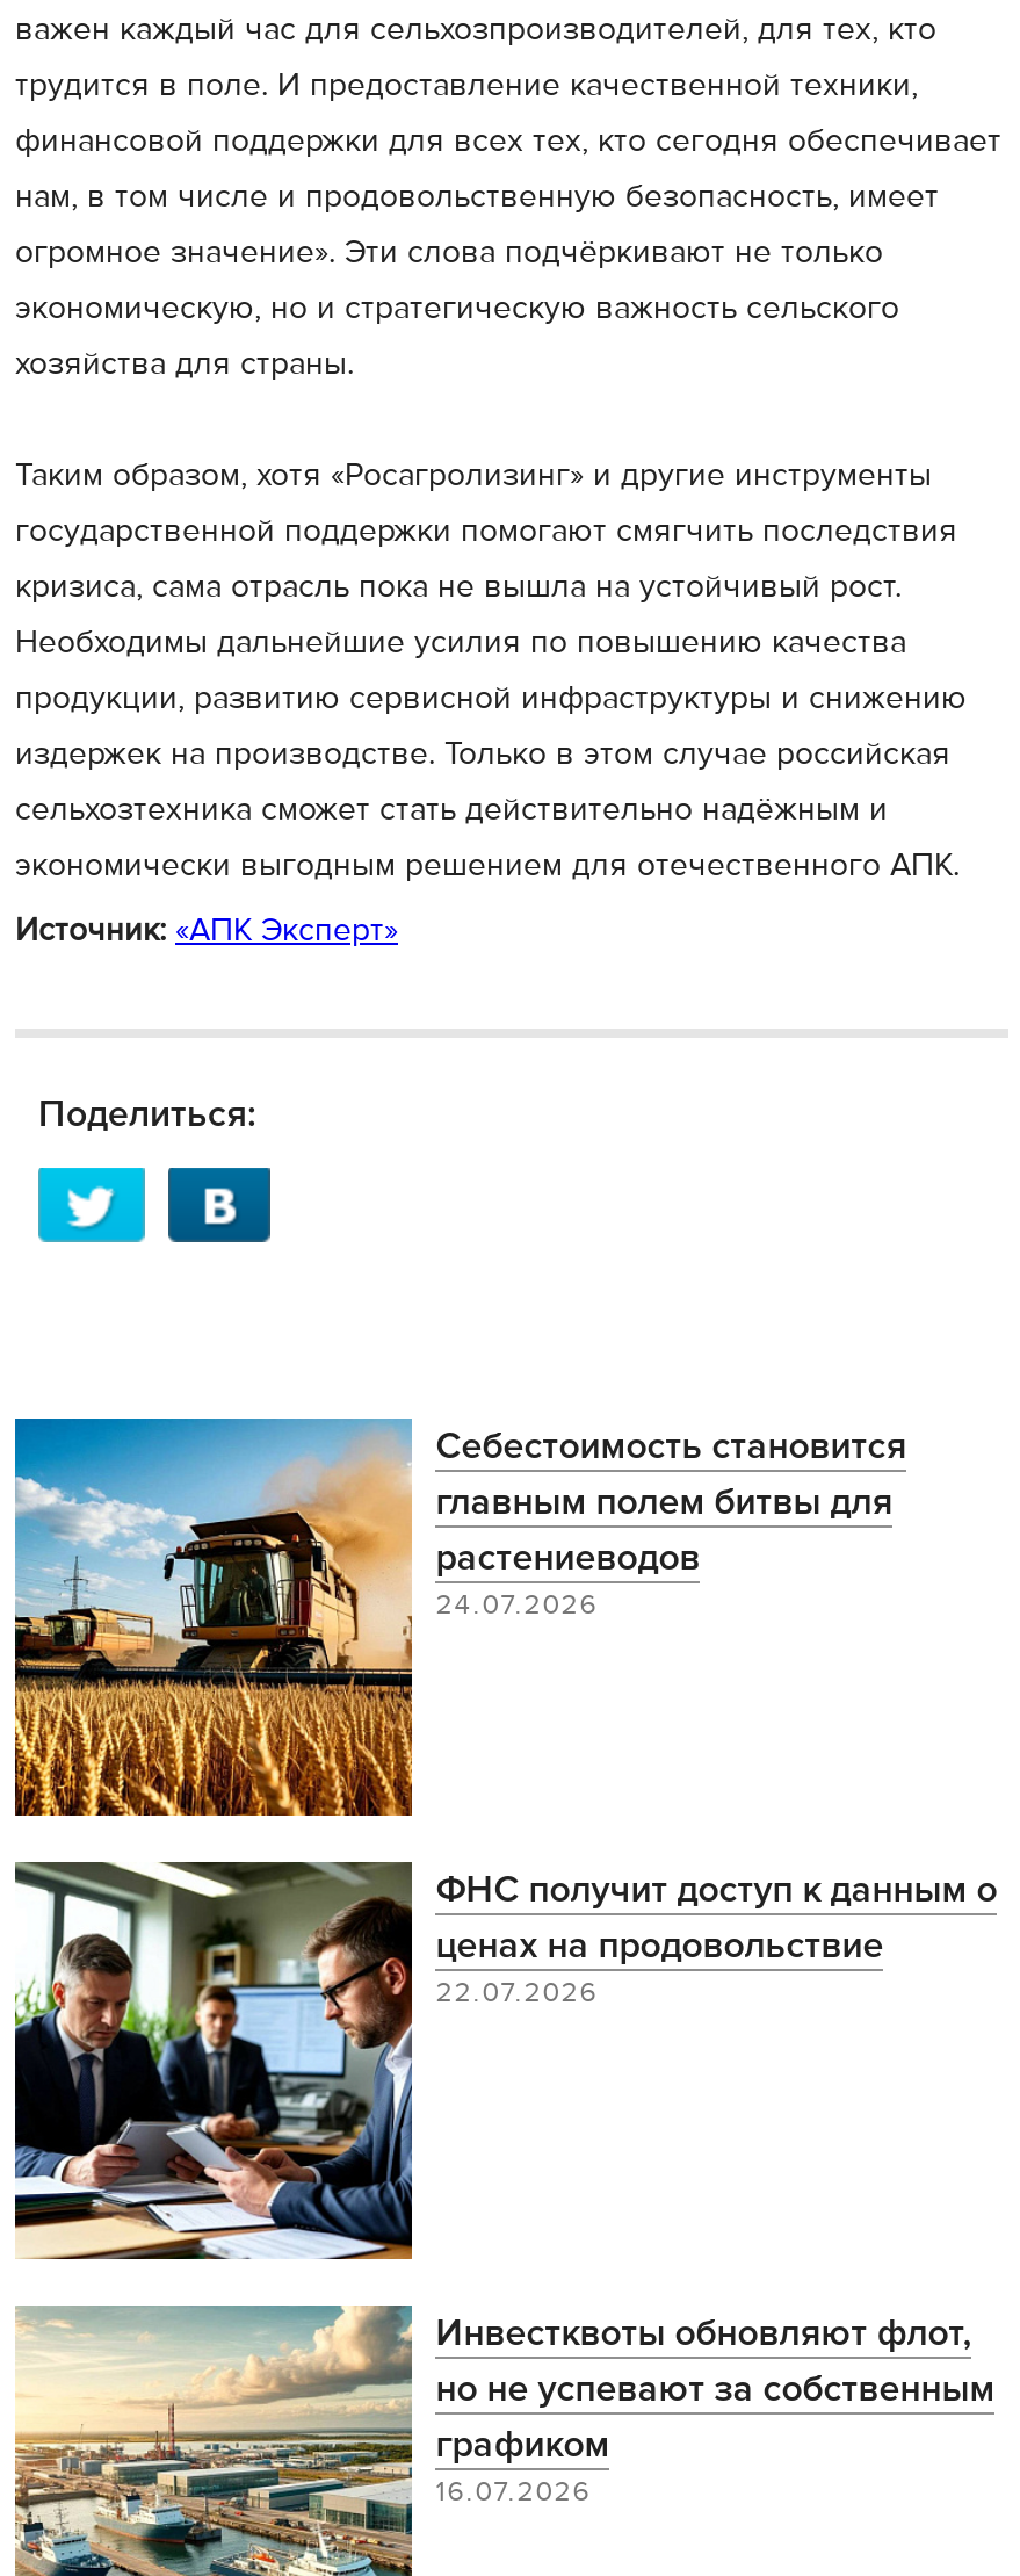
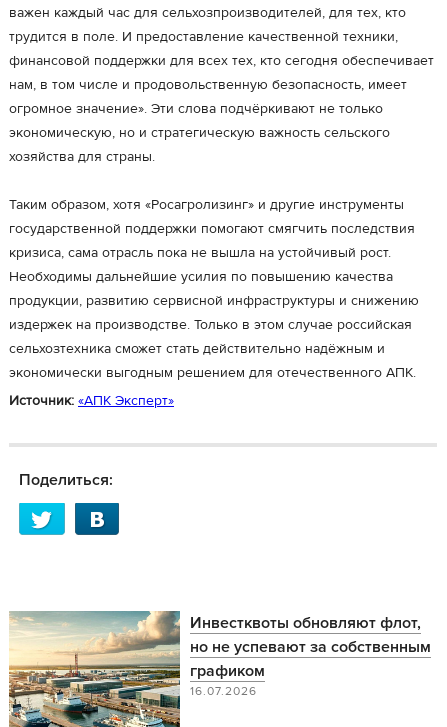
- [image]
- Себестоимость становится
- главным полем битвы для
- растениеводов
- 24.07.2026

- [image]
- ФНС получит доступ к данным о
- ценах на продовольствие
- 22.07.2026
